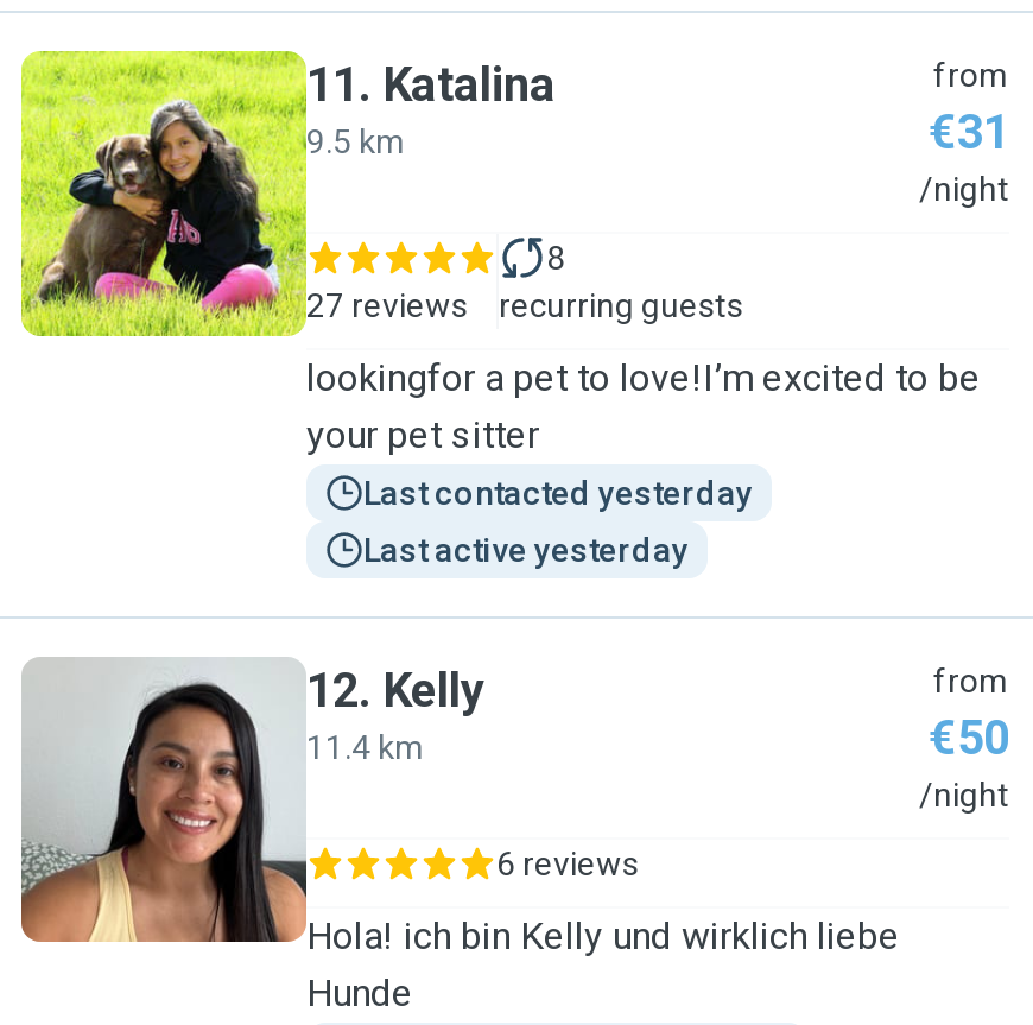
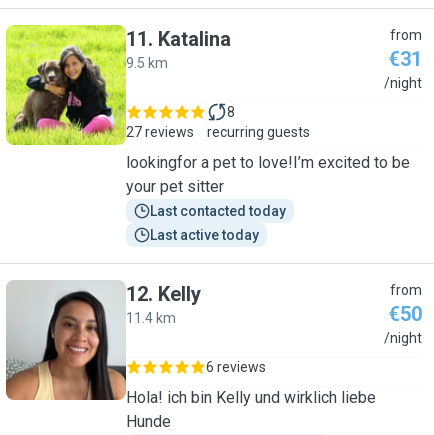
- Last contacted yesterday
+ Last contacted today

- Last active yesterday
+ Last active today
